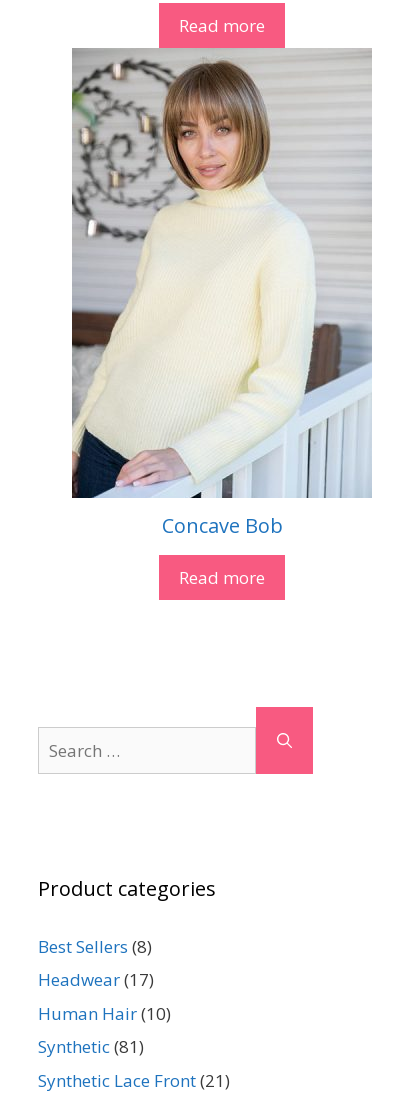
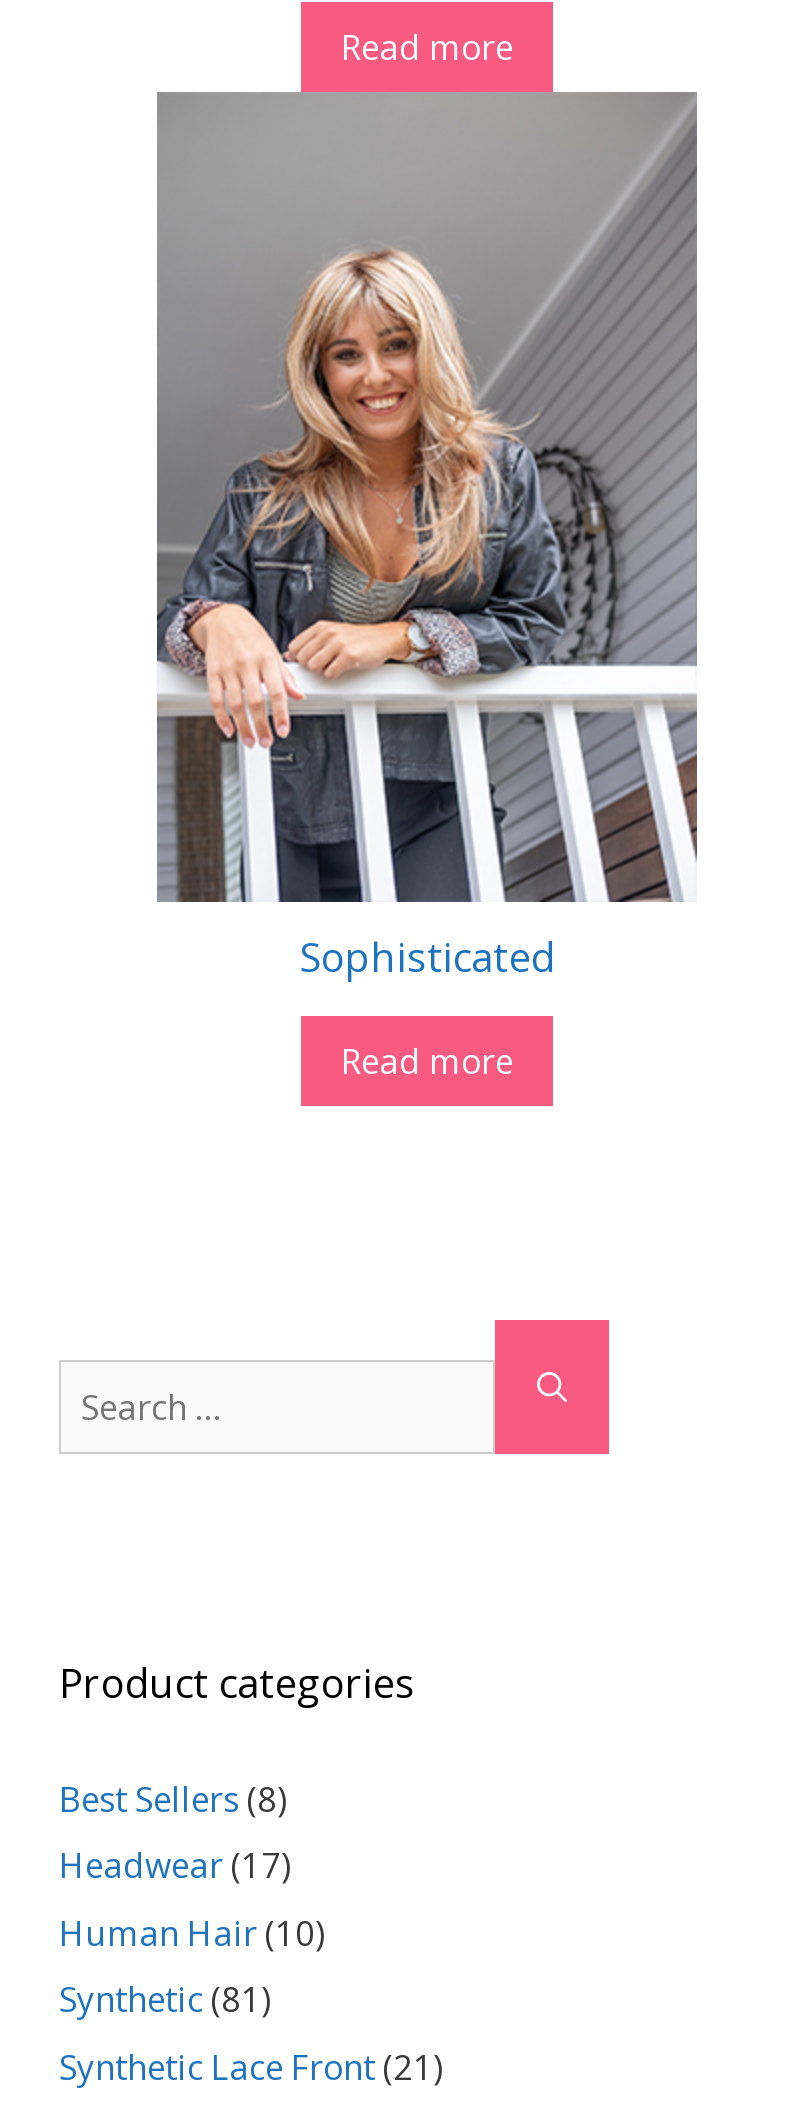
- [image]
- Concave Bob
+ [image]
+ Sophisticated
